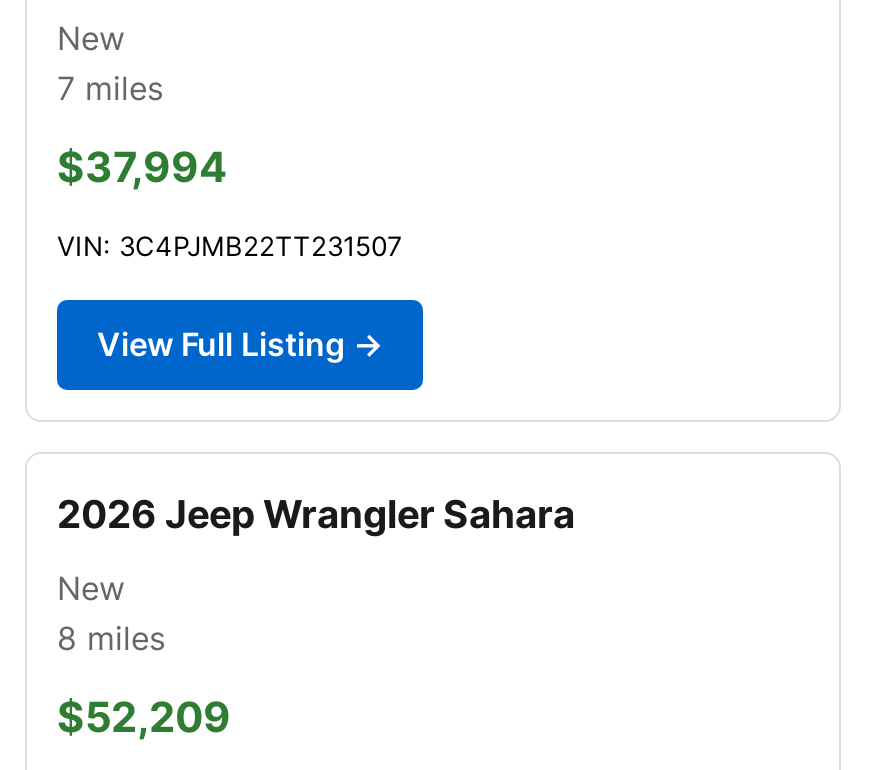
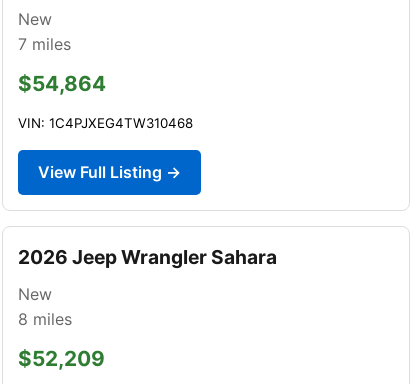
- $37,994
+ $54,864

- VIN: 3C4PJMB22TT231507
+ VIN: 1C4PJXEG4TW310468
